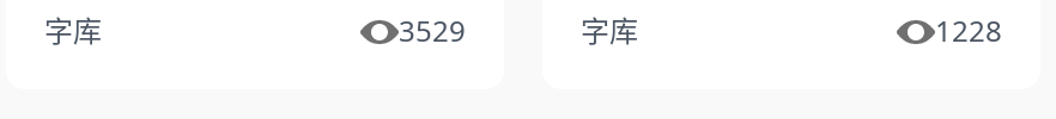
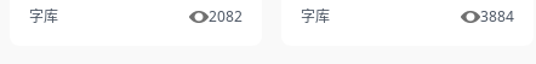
- 3529
+ 2082

- 1228
+ 3884
